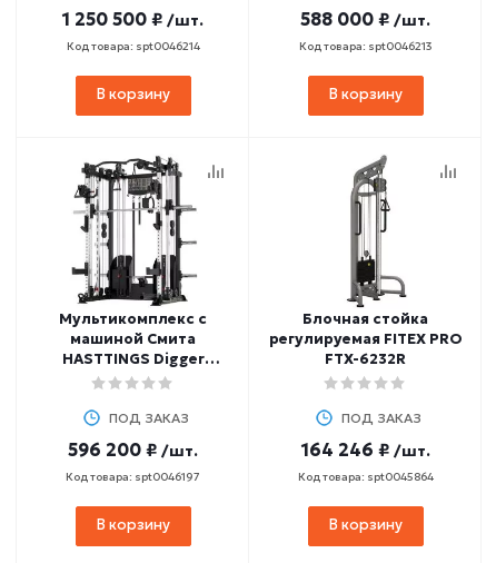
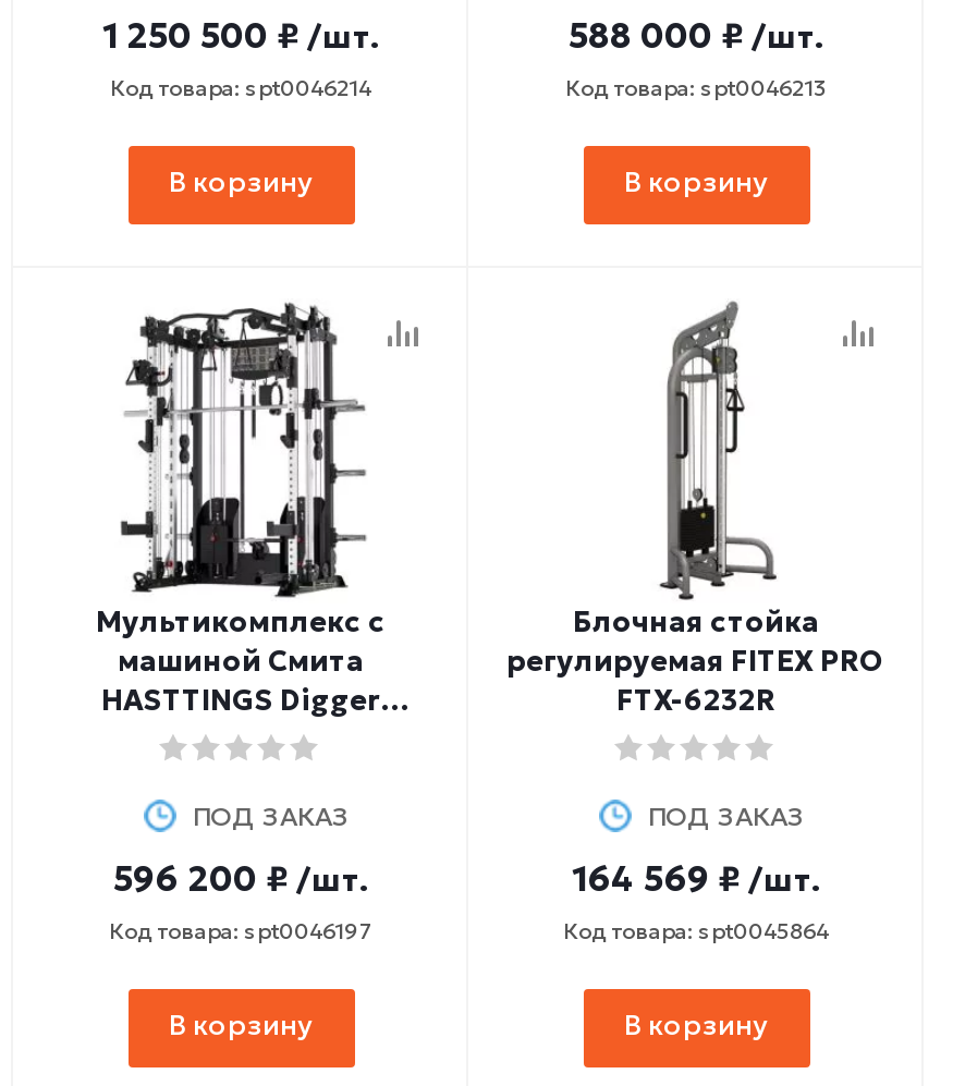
- 164 246 ₽ /шт.
+ 164 569 ₽ /шт.
